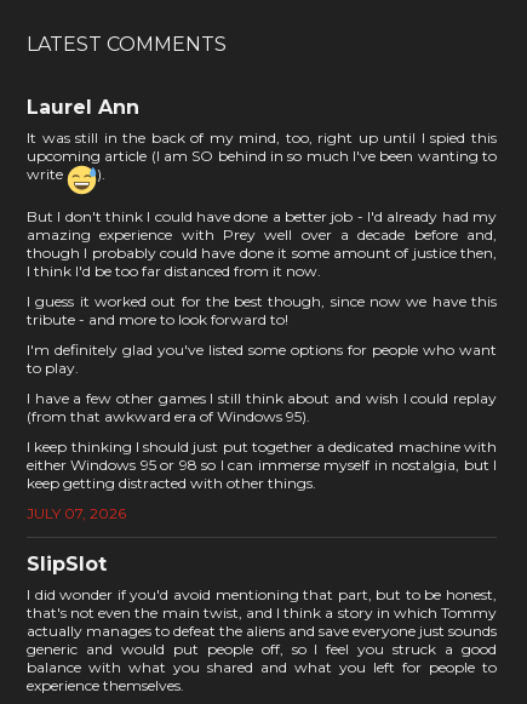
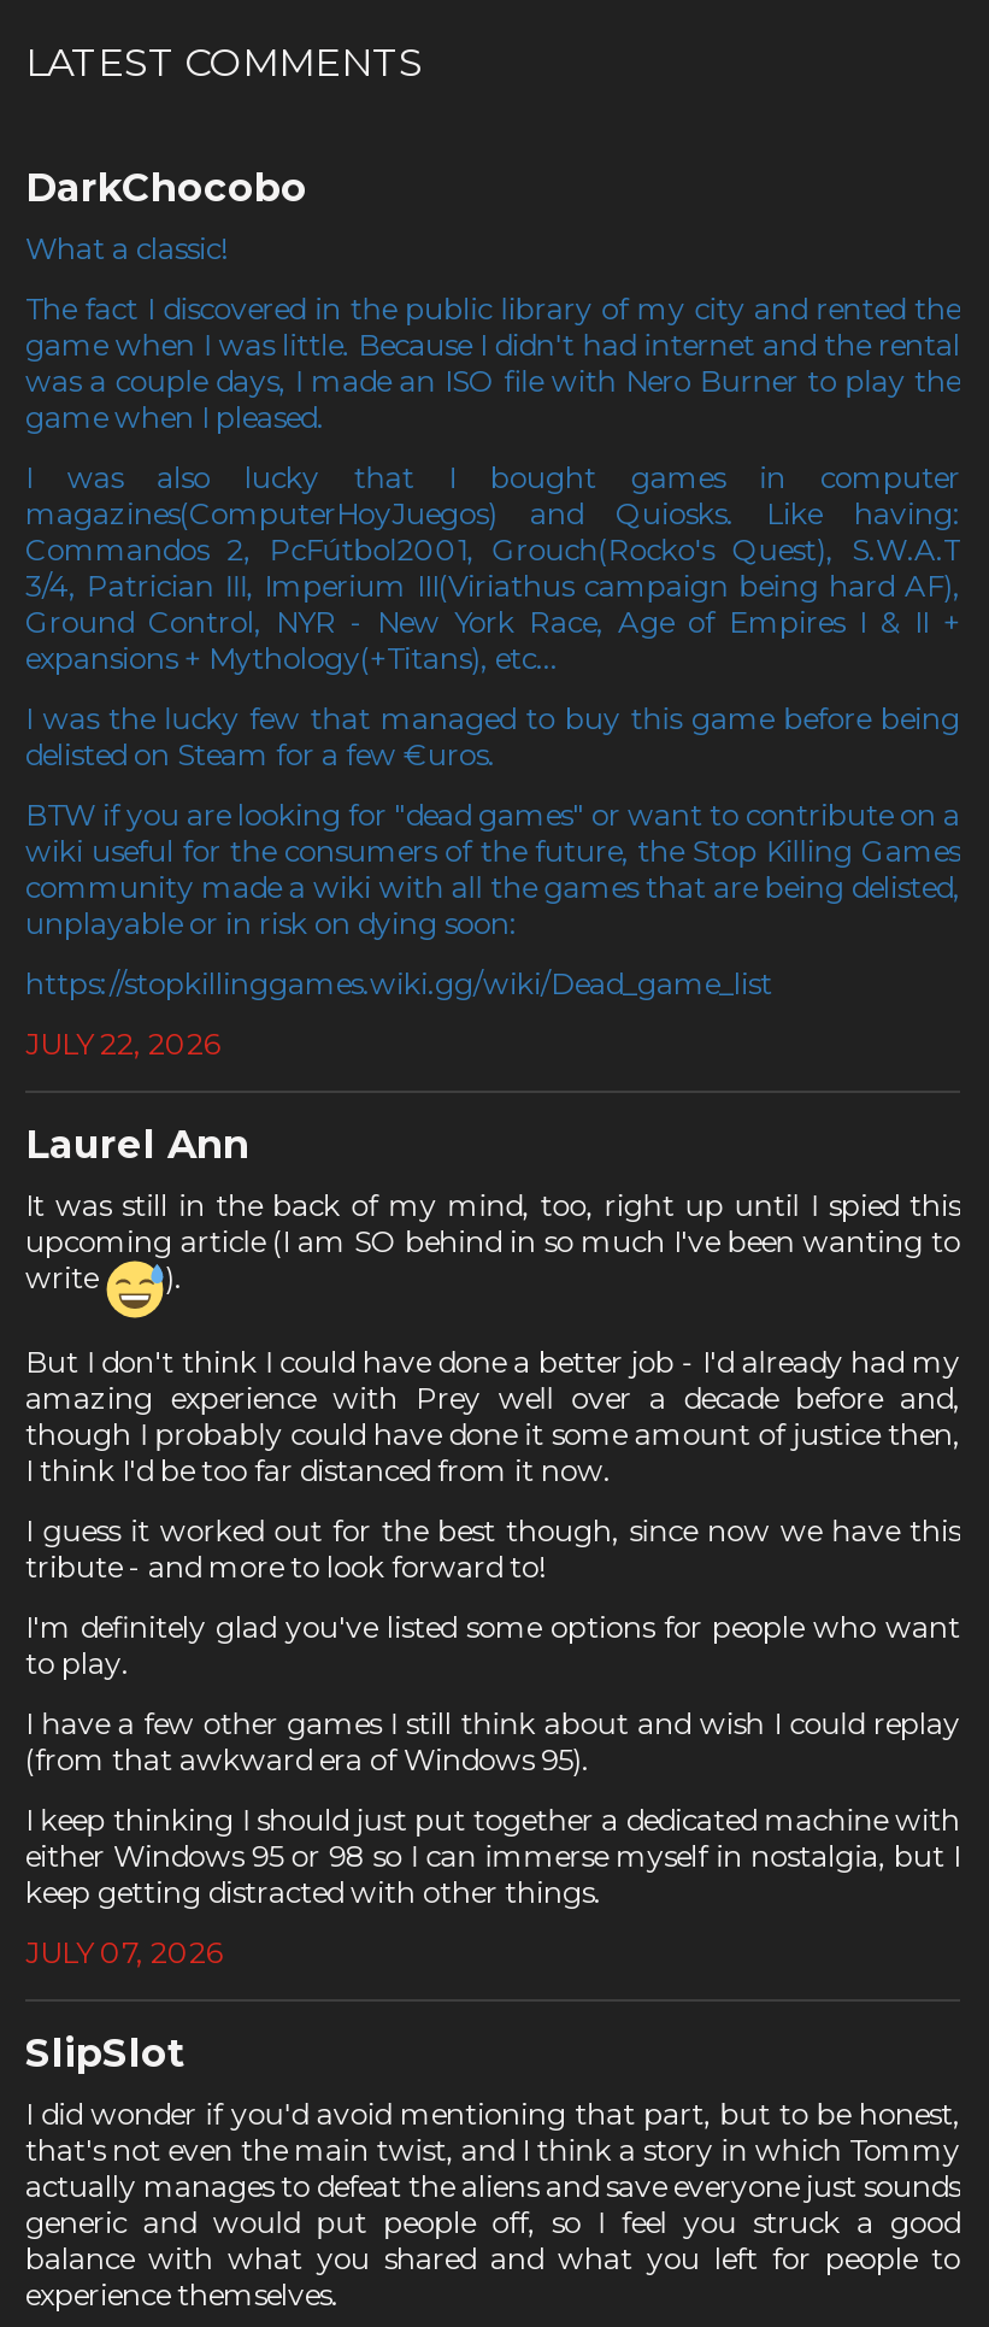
+ DarkChocobo
+ What a classic!
+ The fact I discovered in the public library of my city and rented the
+ game when I was little. Because I didn't had internet and the rental
+ was a couple days, I made an ISO file with Nero Burner to play the
+ game when I pleased.
+ I was also lucky that I bought games in computer
+ magazines(ComputerHoyJuegos) and Quiosks. Like having:
+ Commandos 2, PcFútbol2001, Grouch(Rocko's Quest), S.W.A.T
+ 3/4, Patrician III, Imperium III(Viriathus campaign being hard AF),
+ Ground Control, NYR - New York Race, Age of Empires I & II +
+ expansions + Mythology(+Titans), etc...
+ I was the lucky few that managed to buy this game before being
+ delisted on Steam for a few €uros.
+ BTW if you are looking for "dead games" or want to contribute on a
+ wiki useful for the consumers of the future, the Stop Killing Games
+ community made a wiki with all the games that are being delisted,
+ unplayable or in risk on dying soon:
+ https://stopkillinggames.wiki.gg/wiki/Dead_game_list
+ JULY 22, 2026
